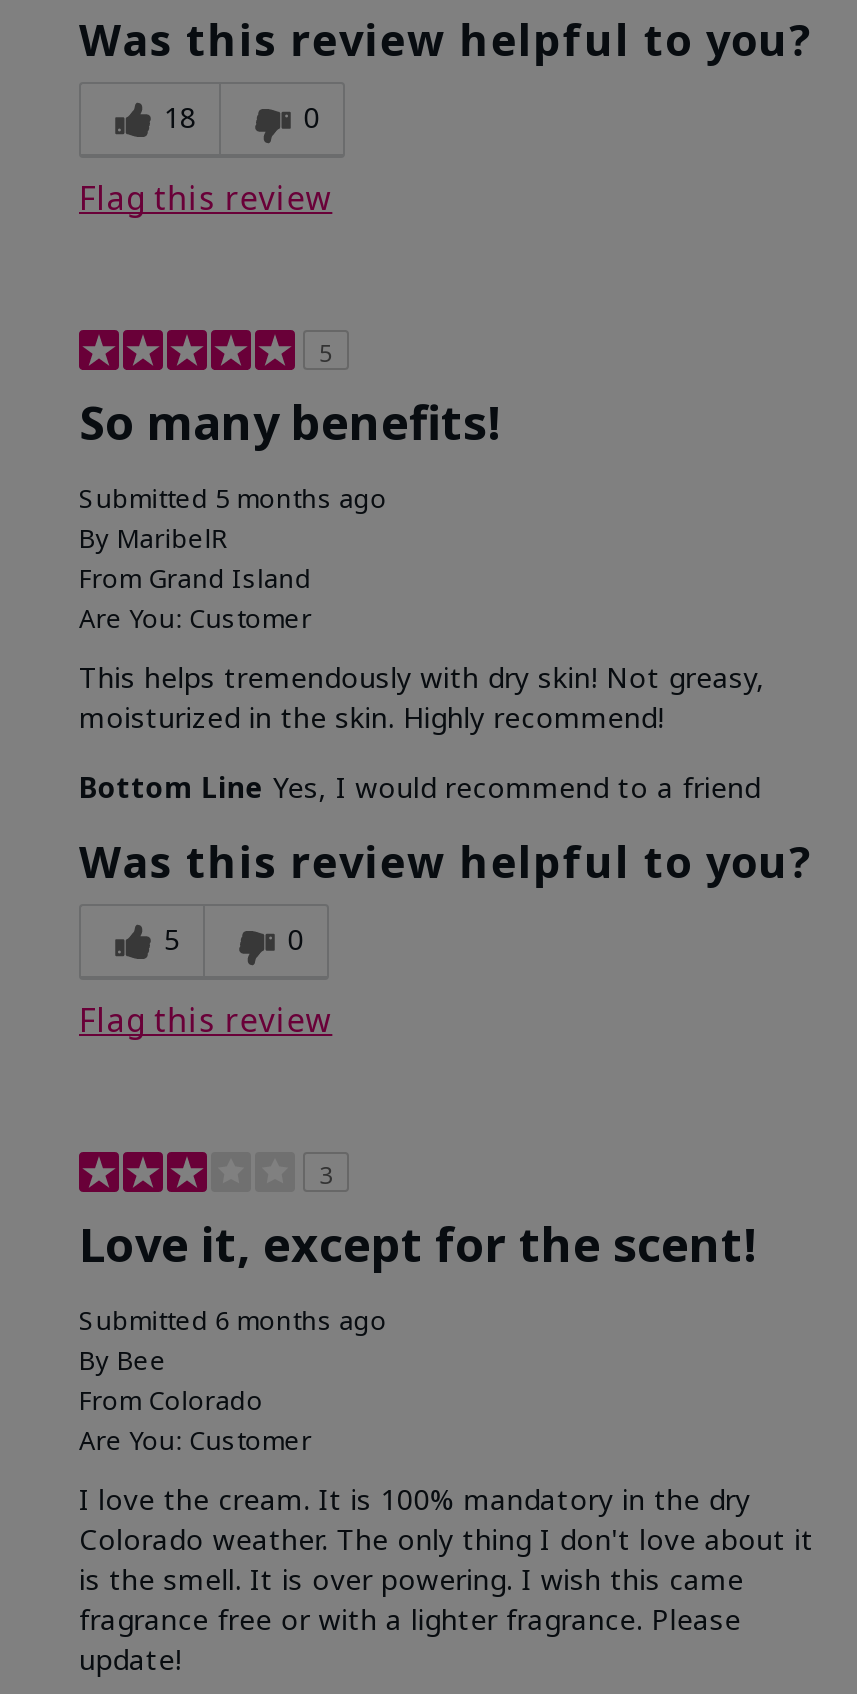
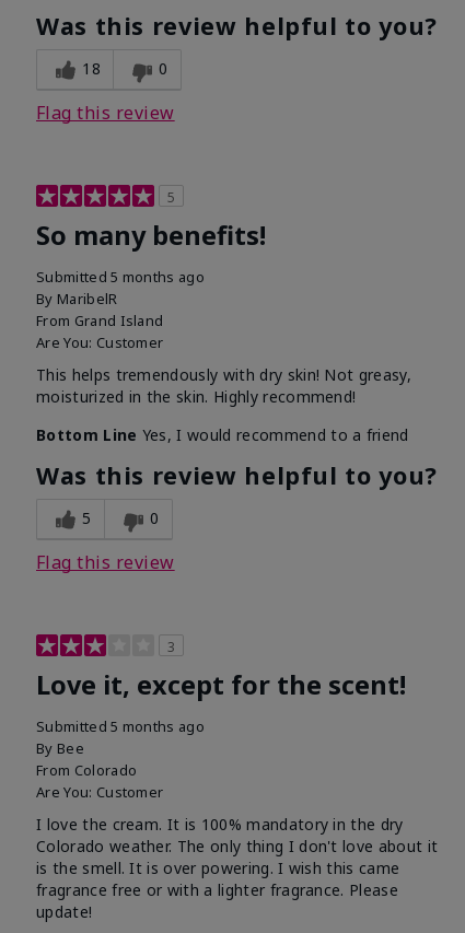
- Submitted 6 months ago
+ Submitted 5 months ago
